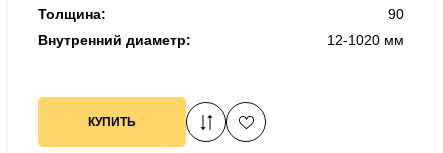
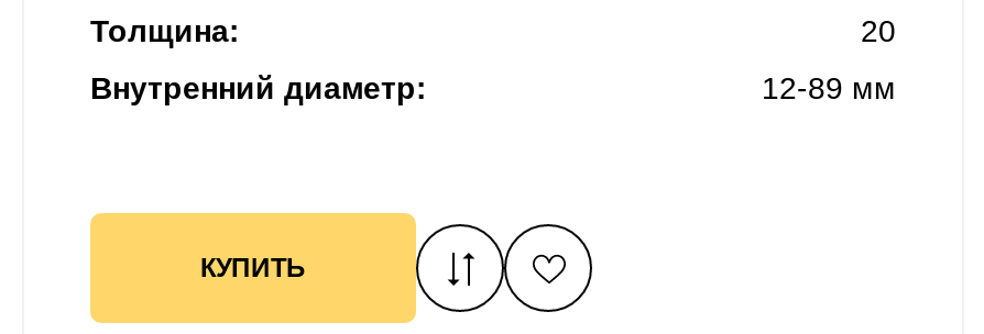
- 90
+ 20

- 12-1020 мм
+ 12-89 мм
